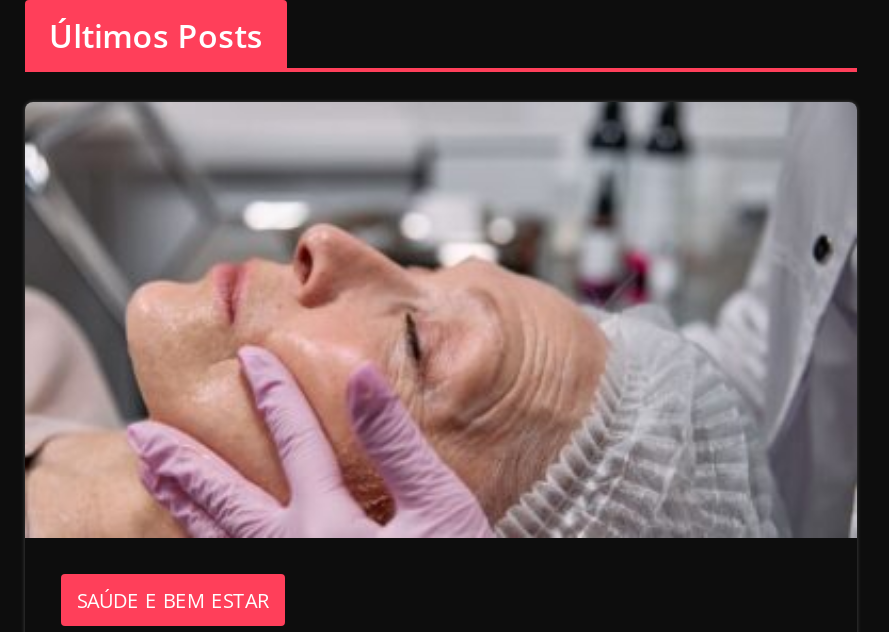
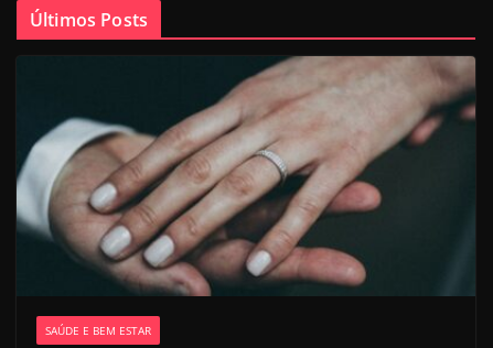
- [image]
+ [image]
